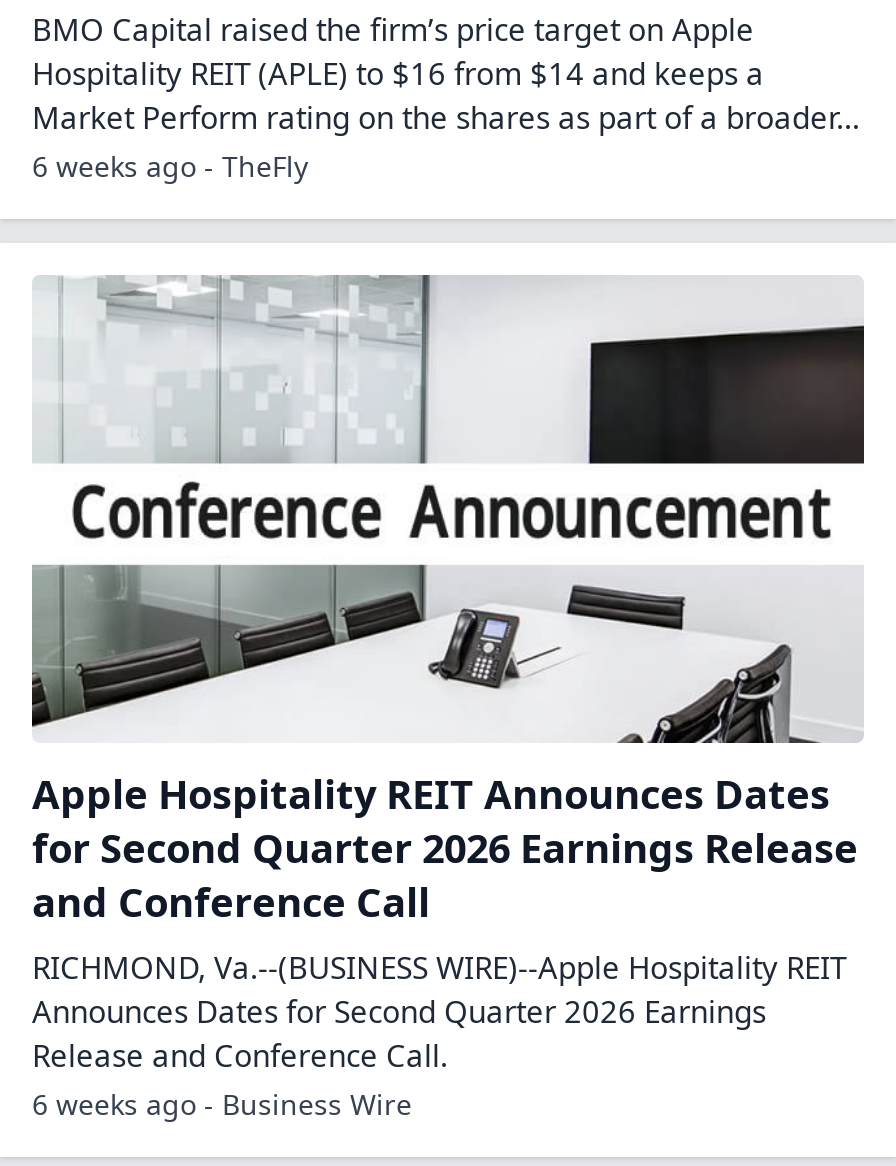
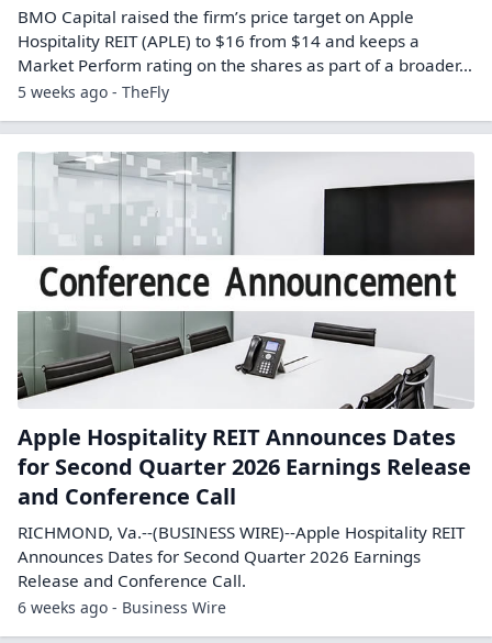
- 6 weeks ago - TheFly
+ 5 weeks ago - TheFly
